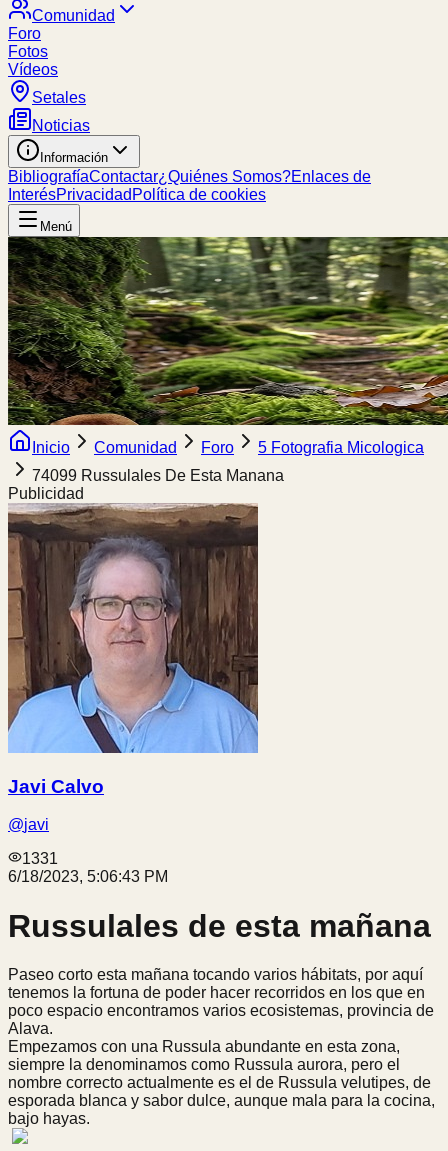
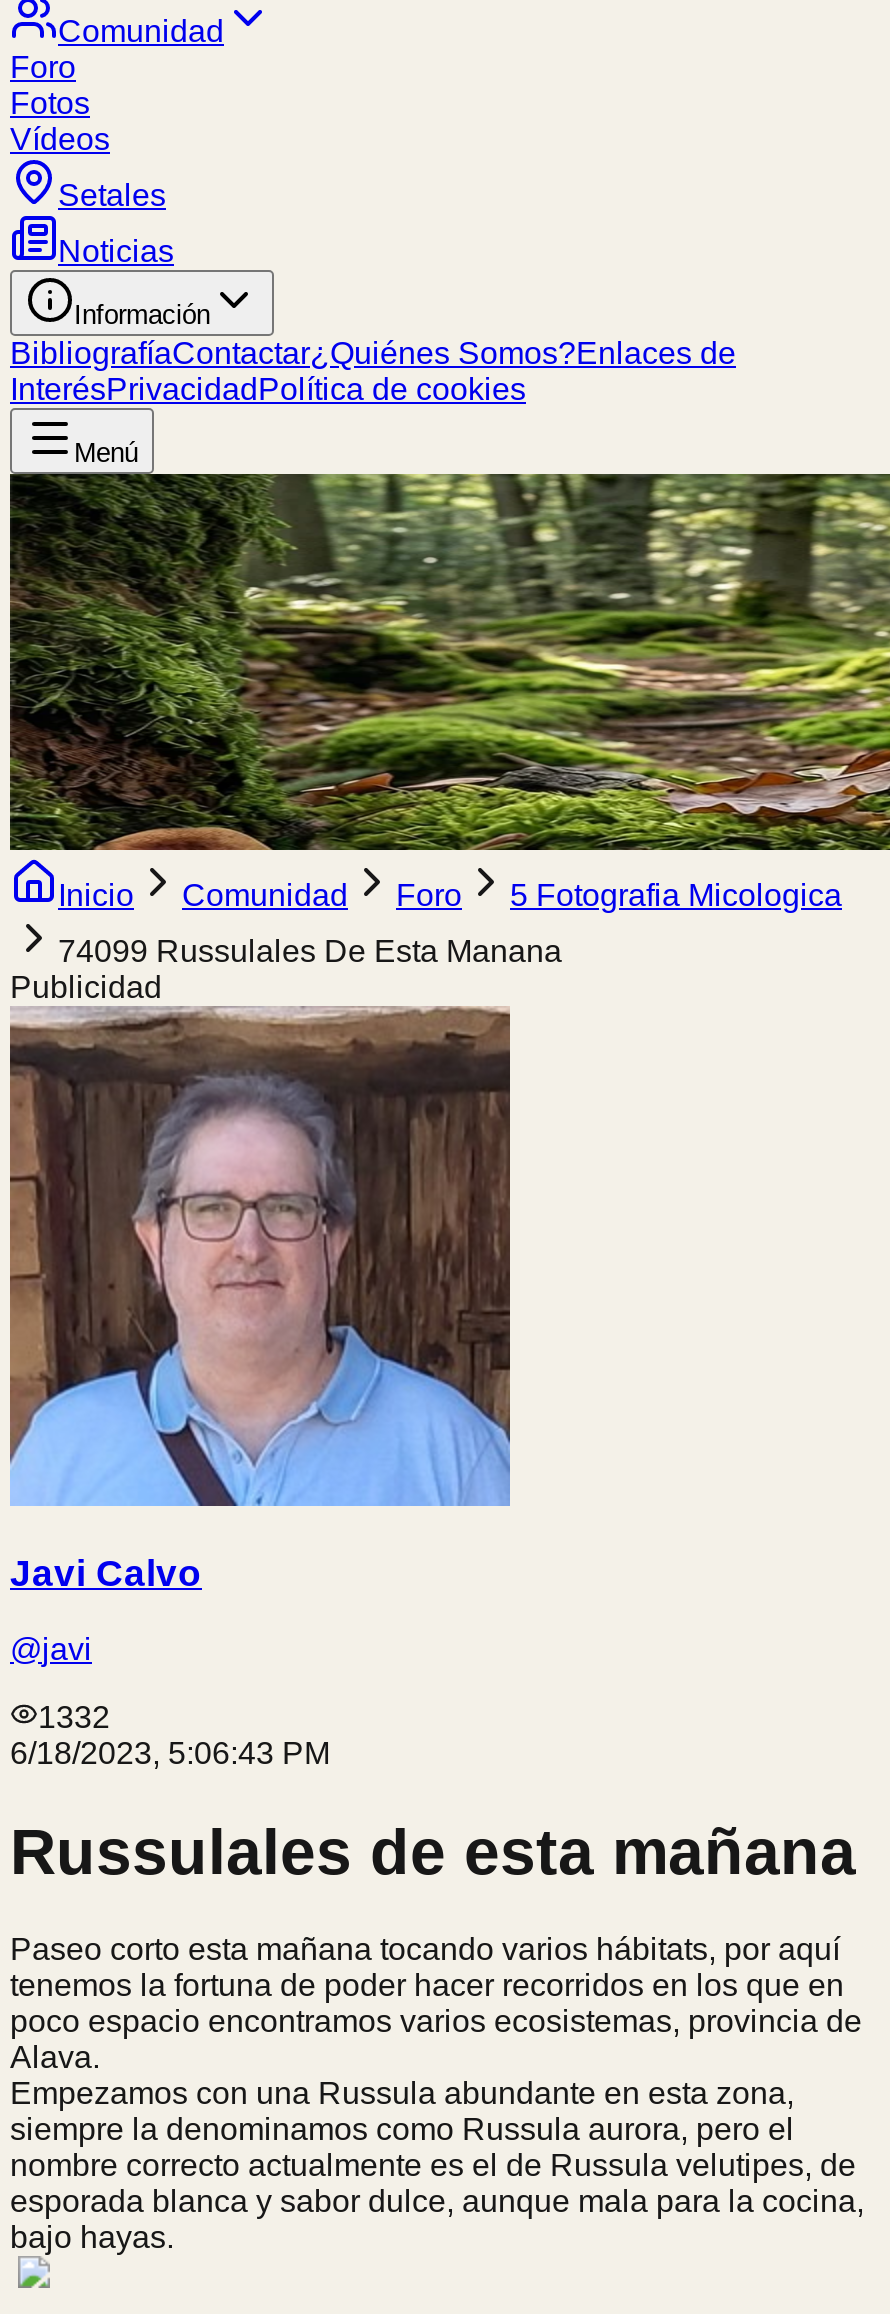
- 1331
+ 1332
